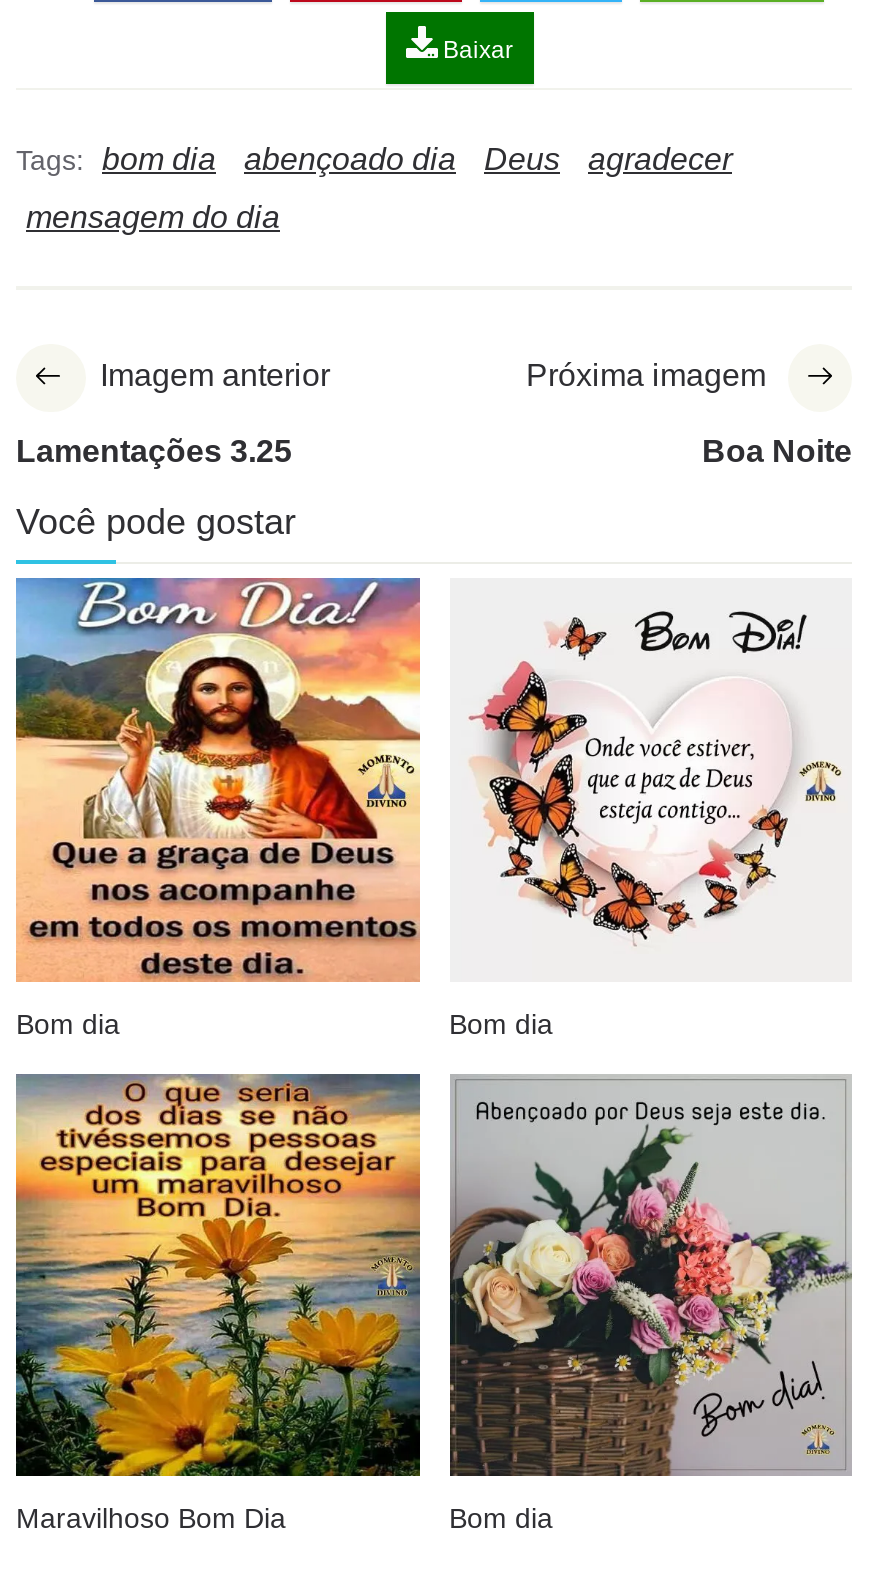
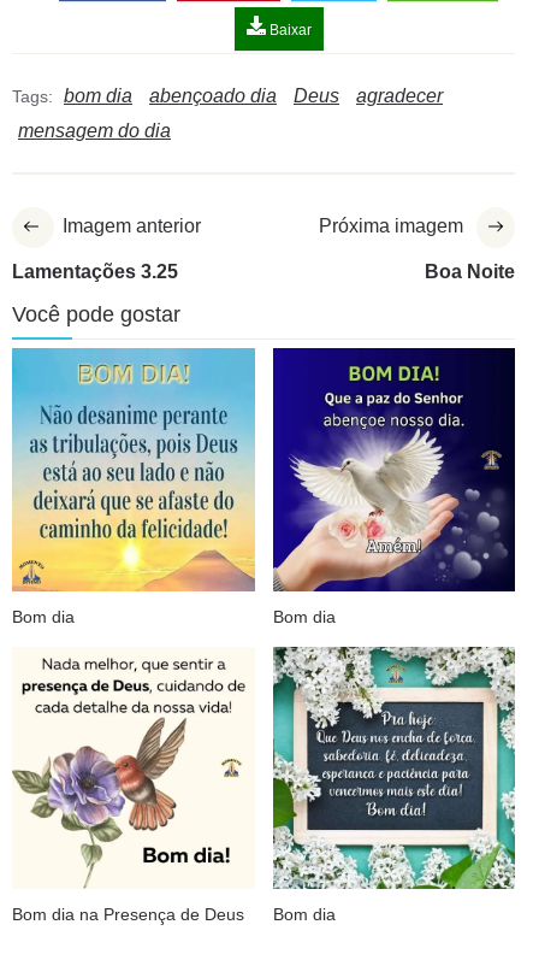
- [image]
+ [image]

- [image]
+ [image]

- [image]
- Maravilhoso Bom Dia
+ [image]
+ Bom dia na Presença de Deus

- [image]
+ [image]
